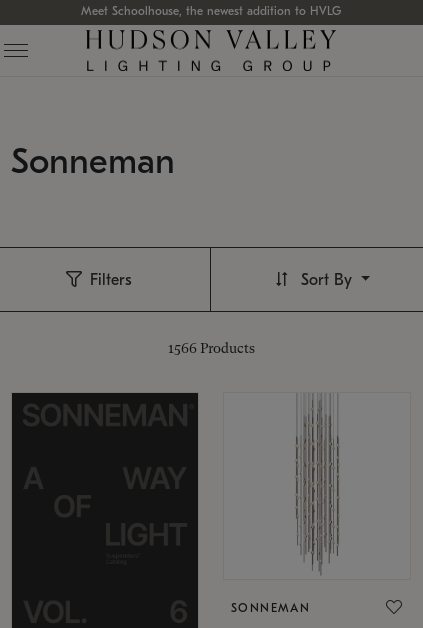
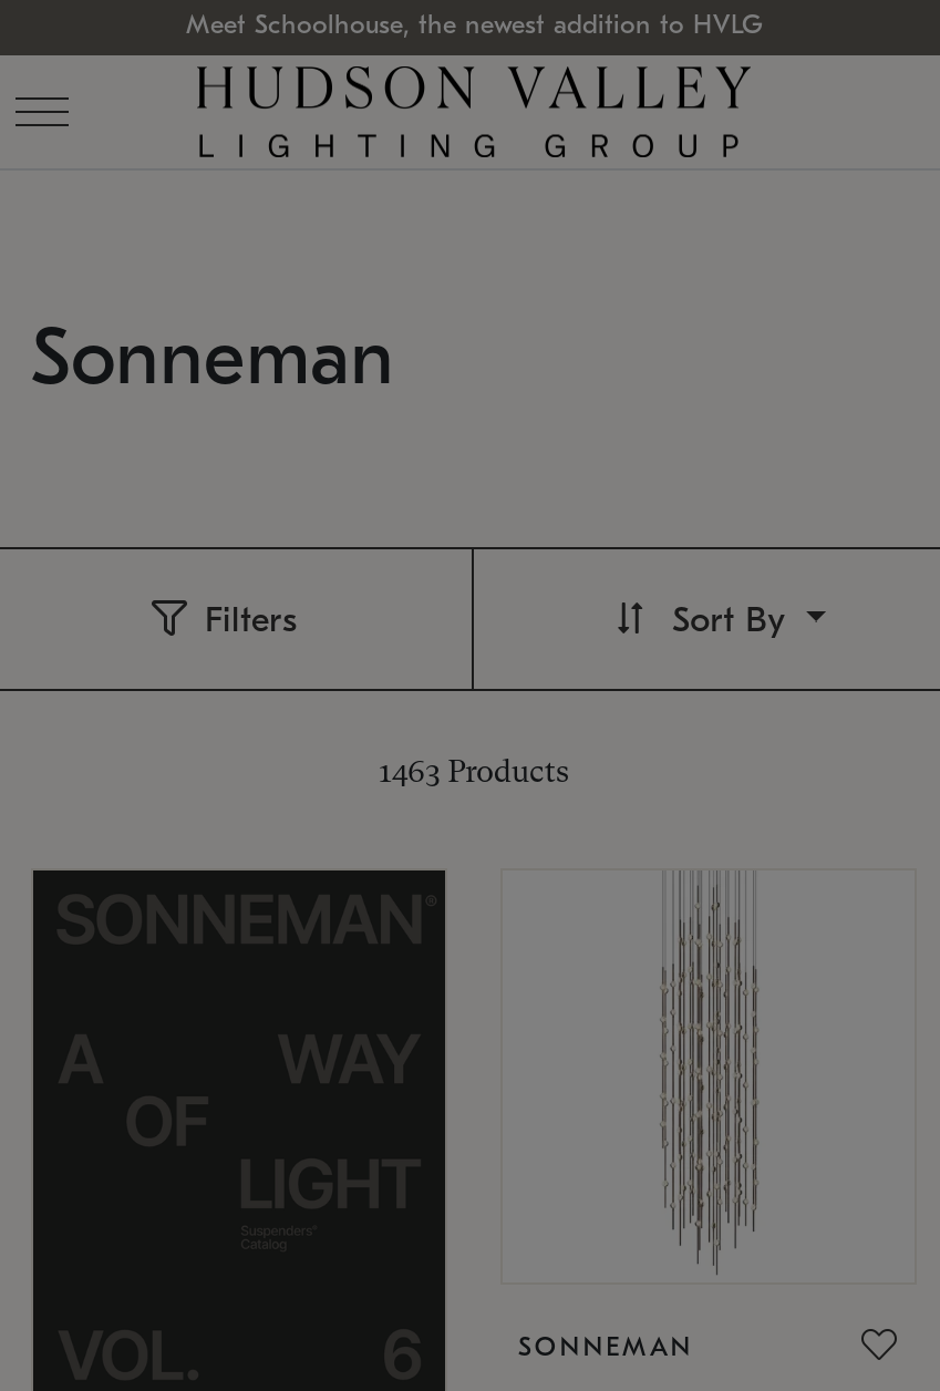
- 1566 Products
+ 1463 Products
